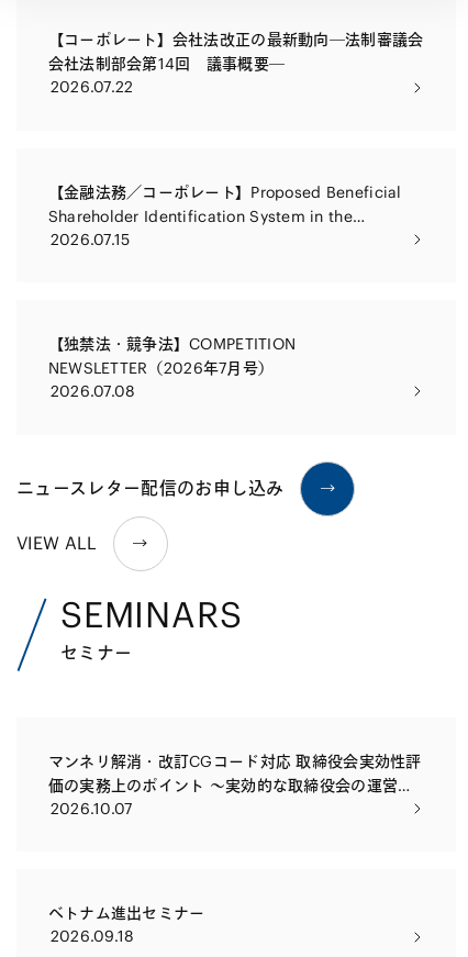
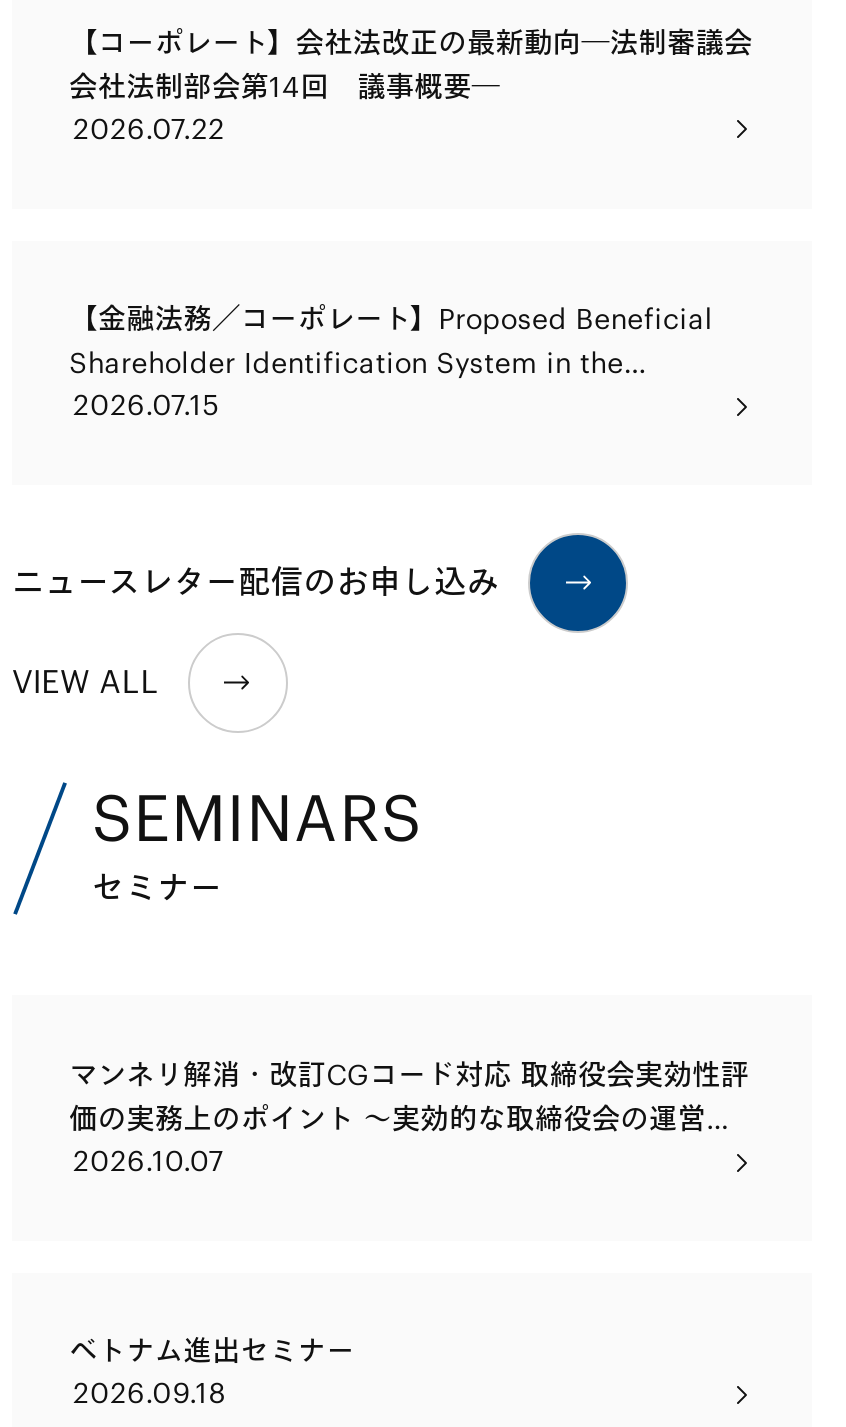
- 【独禁法・競争法】COMPETITION
- NEWSLETTER（2026年7月号）
- 2026.07.08
